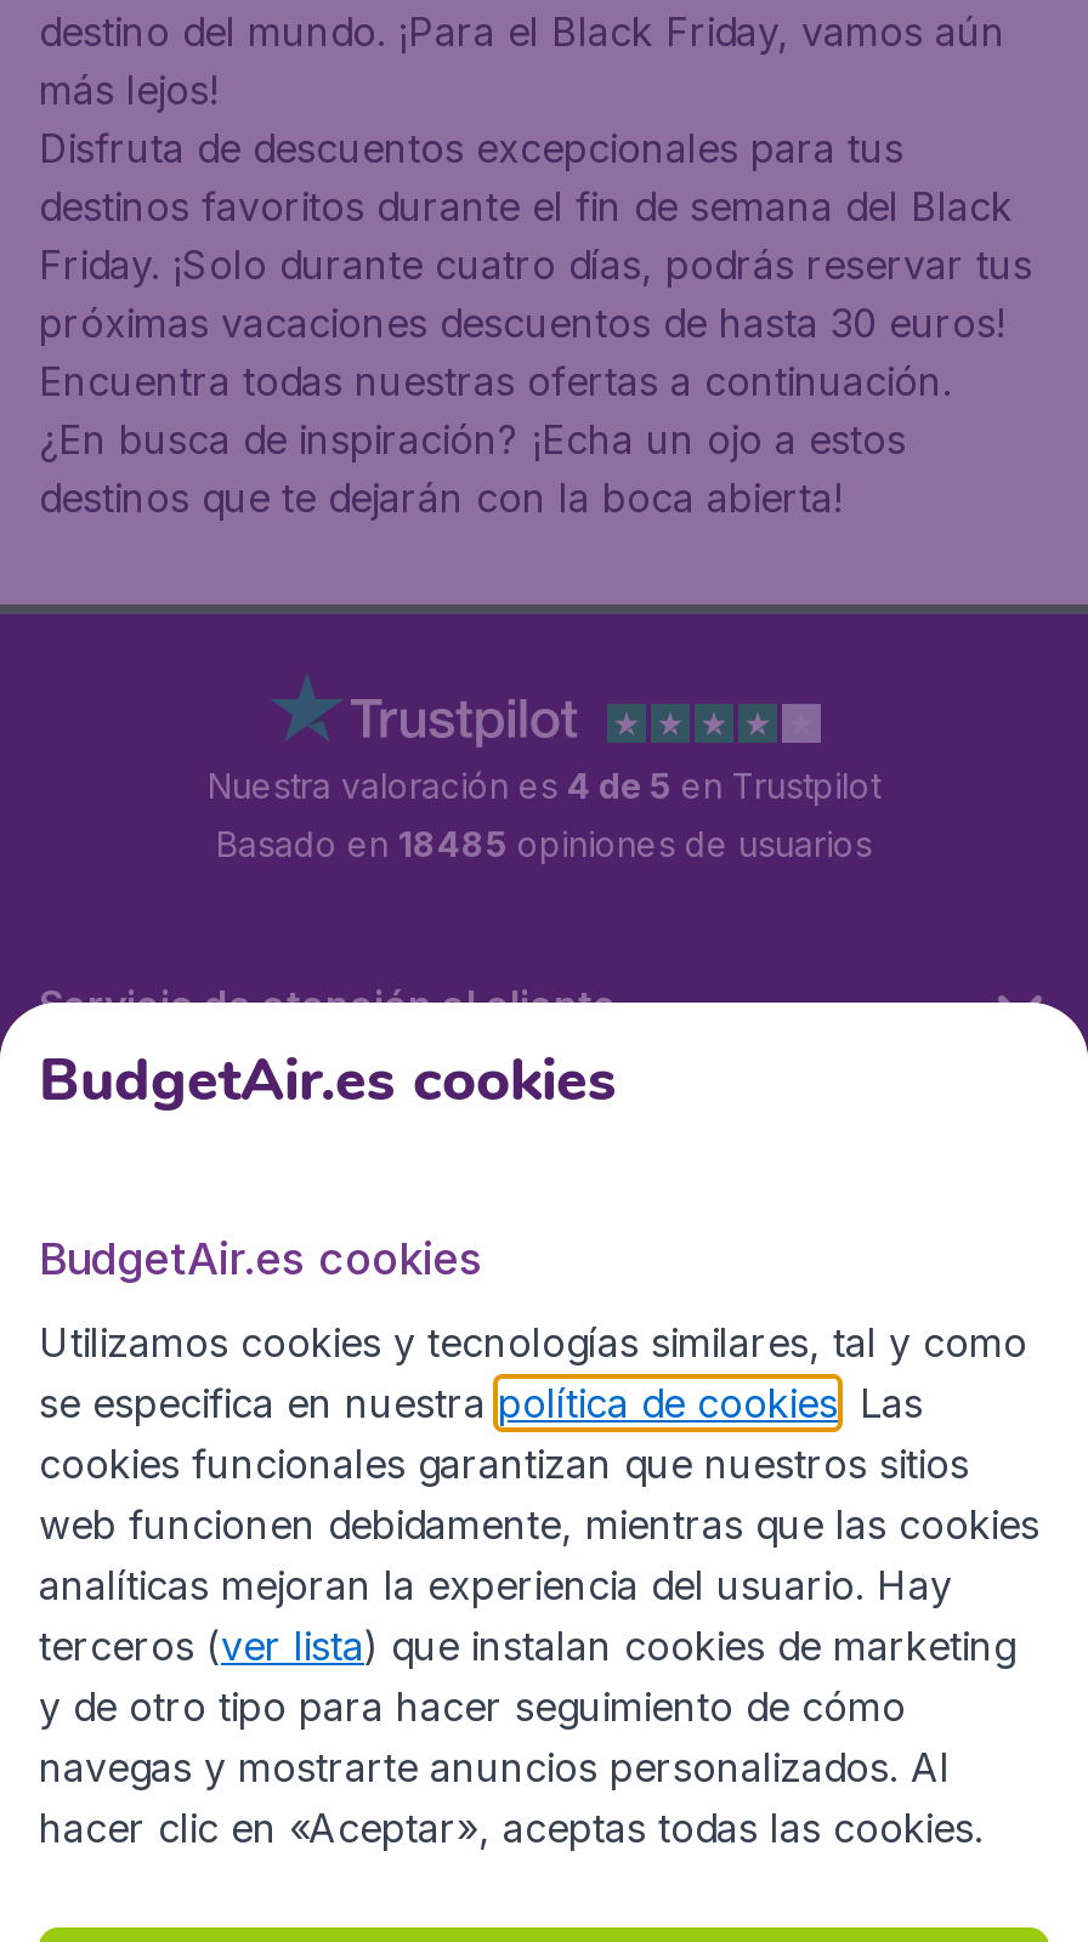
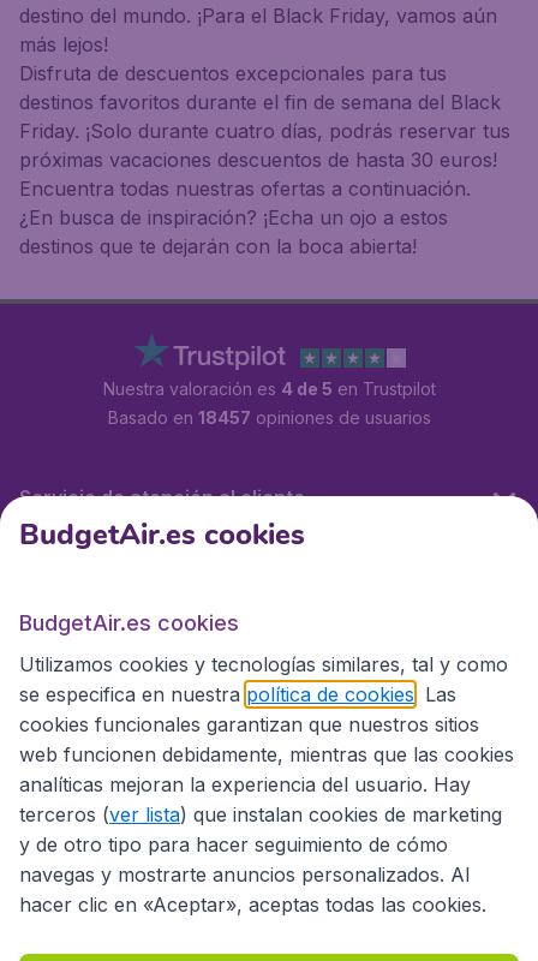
- Basado en 18485 opiniones de usuarios
+ Basado en 18457 opiniones de usuarios
